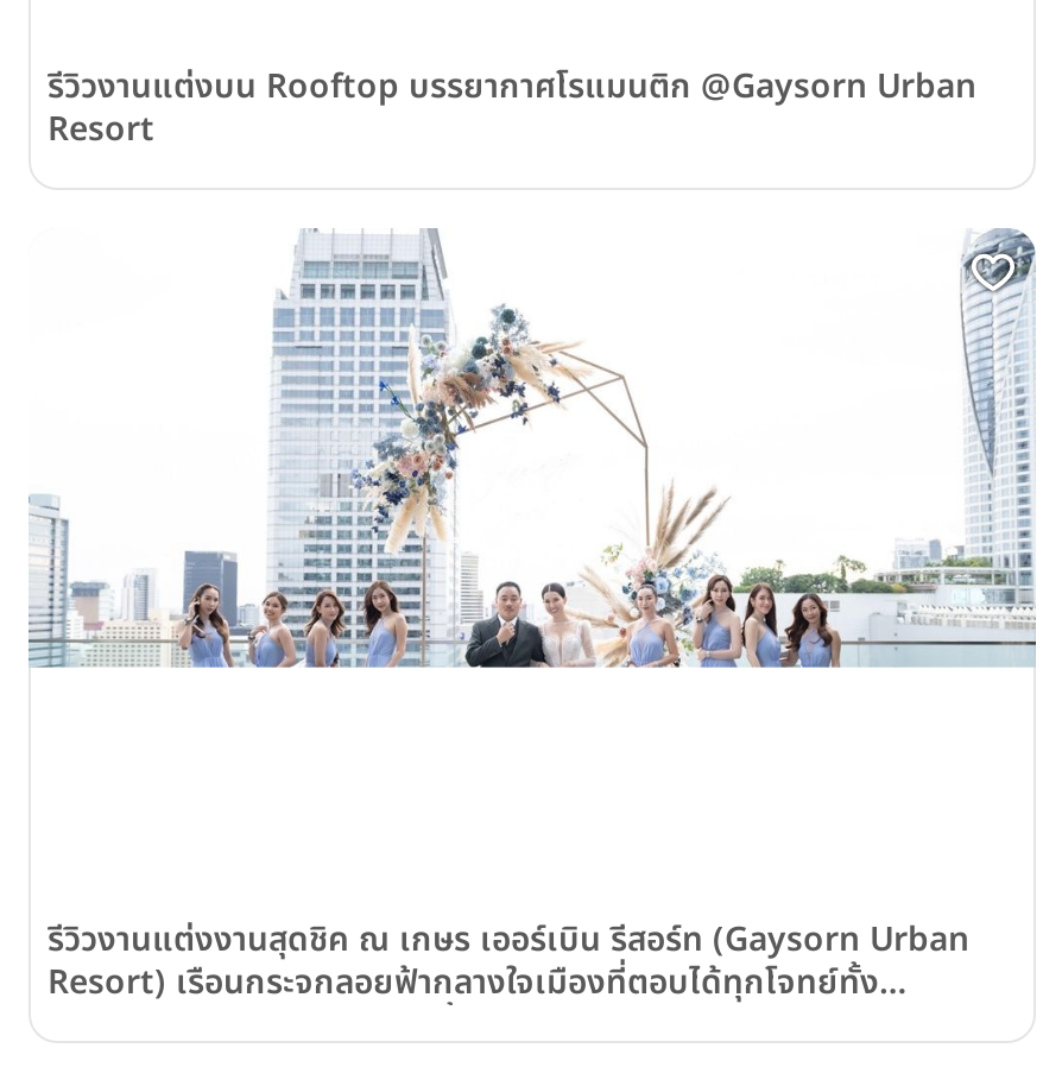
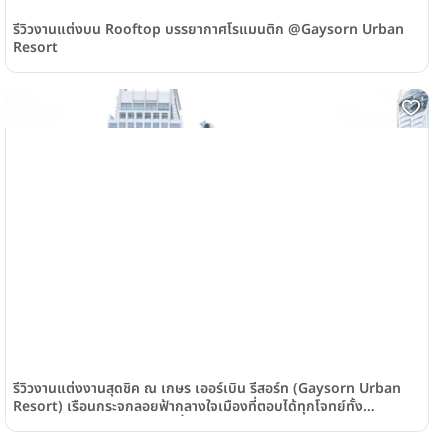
- [image]
